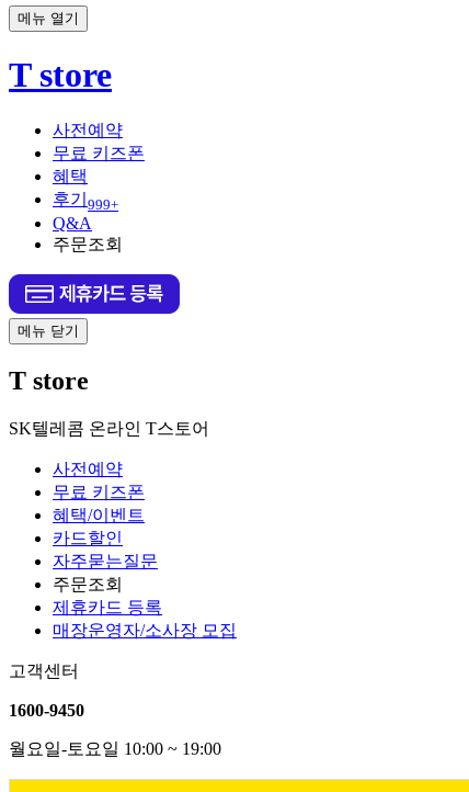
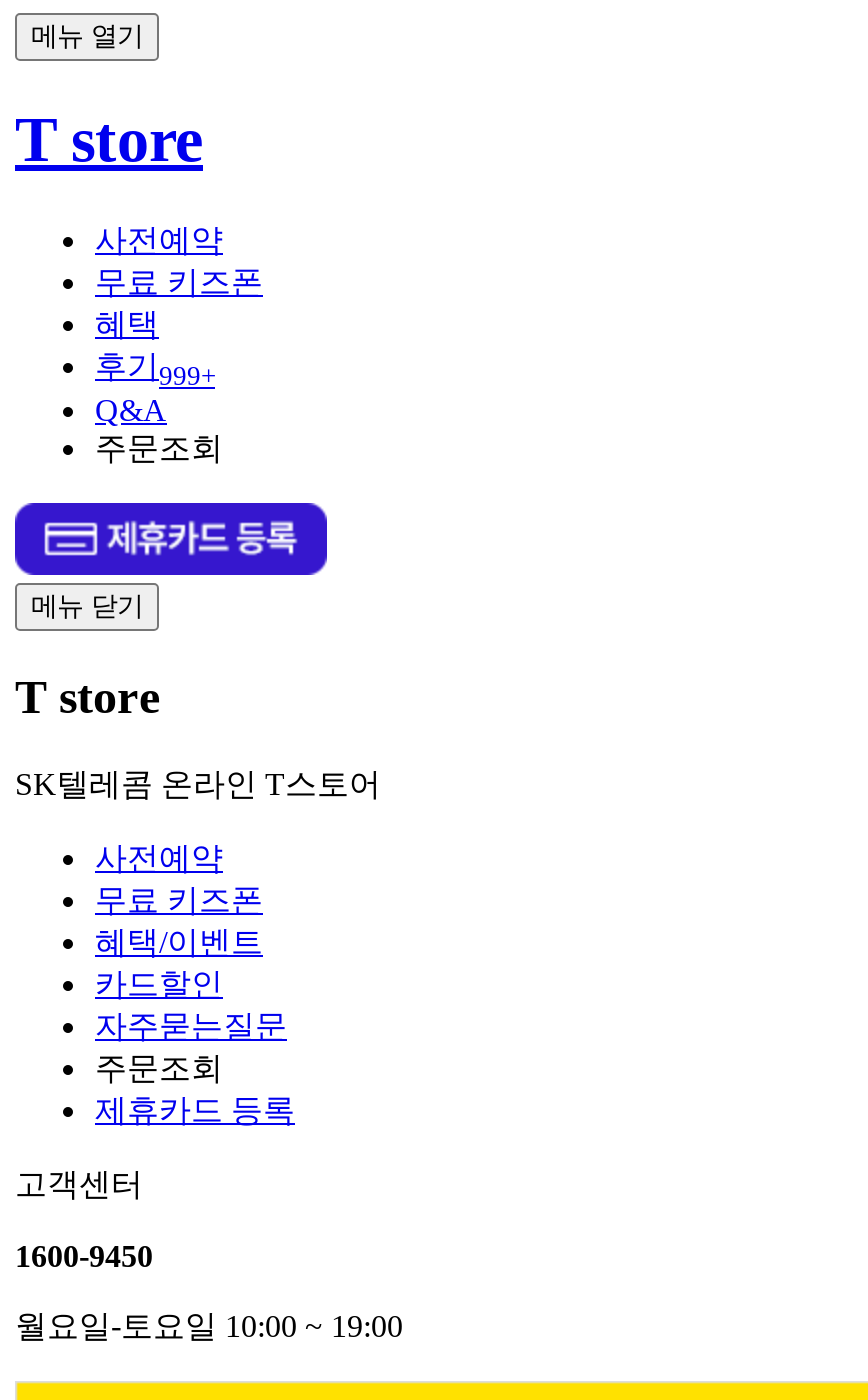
- 매장운영자/소사장 모집
